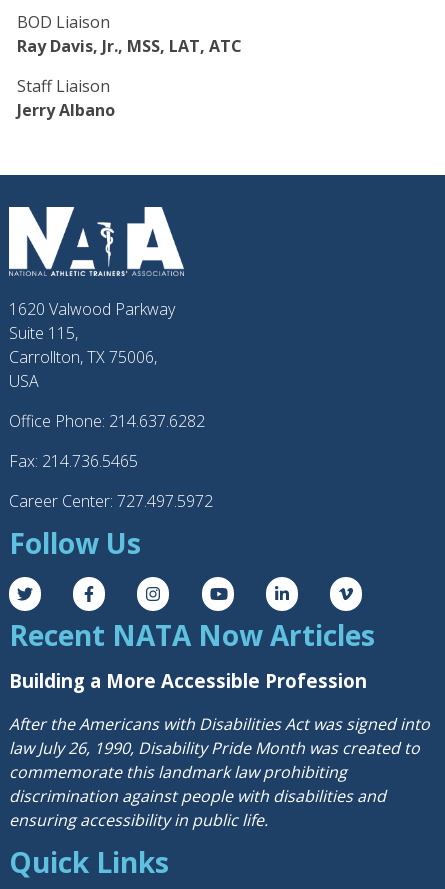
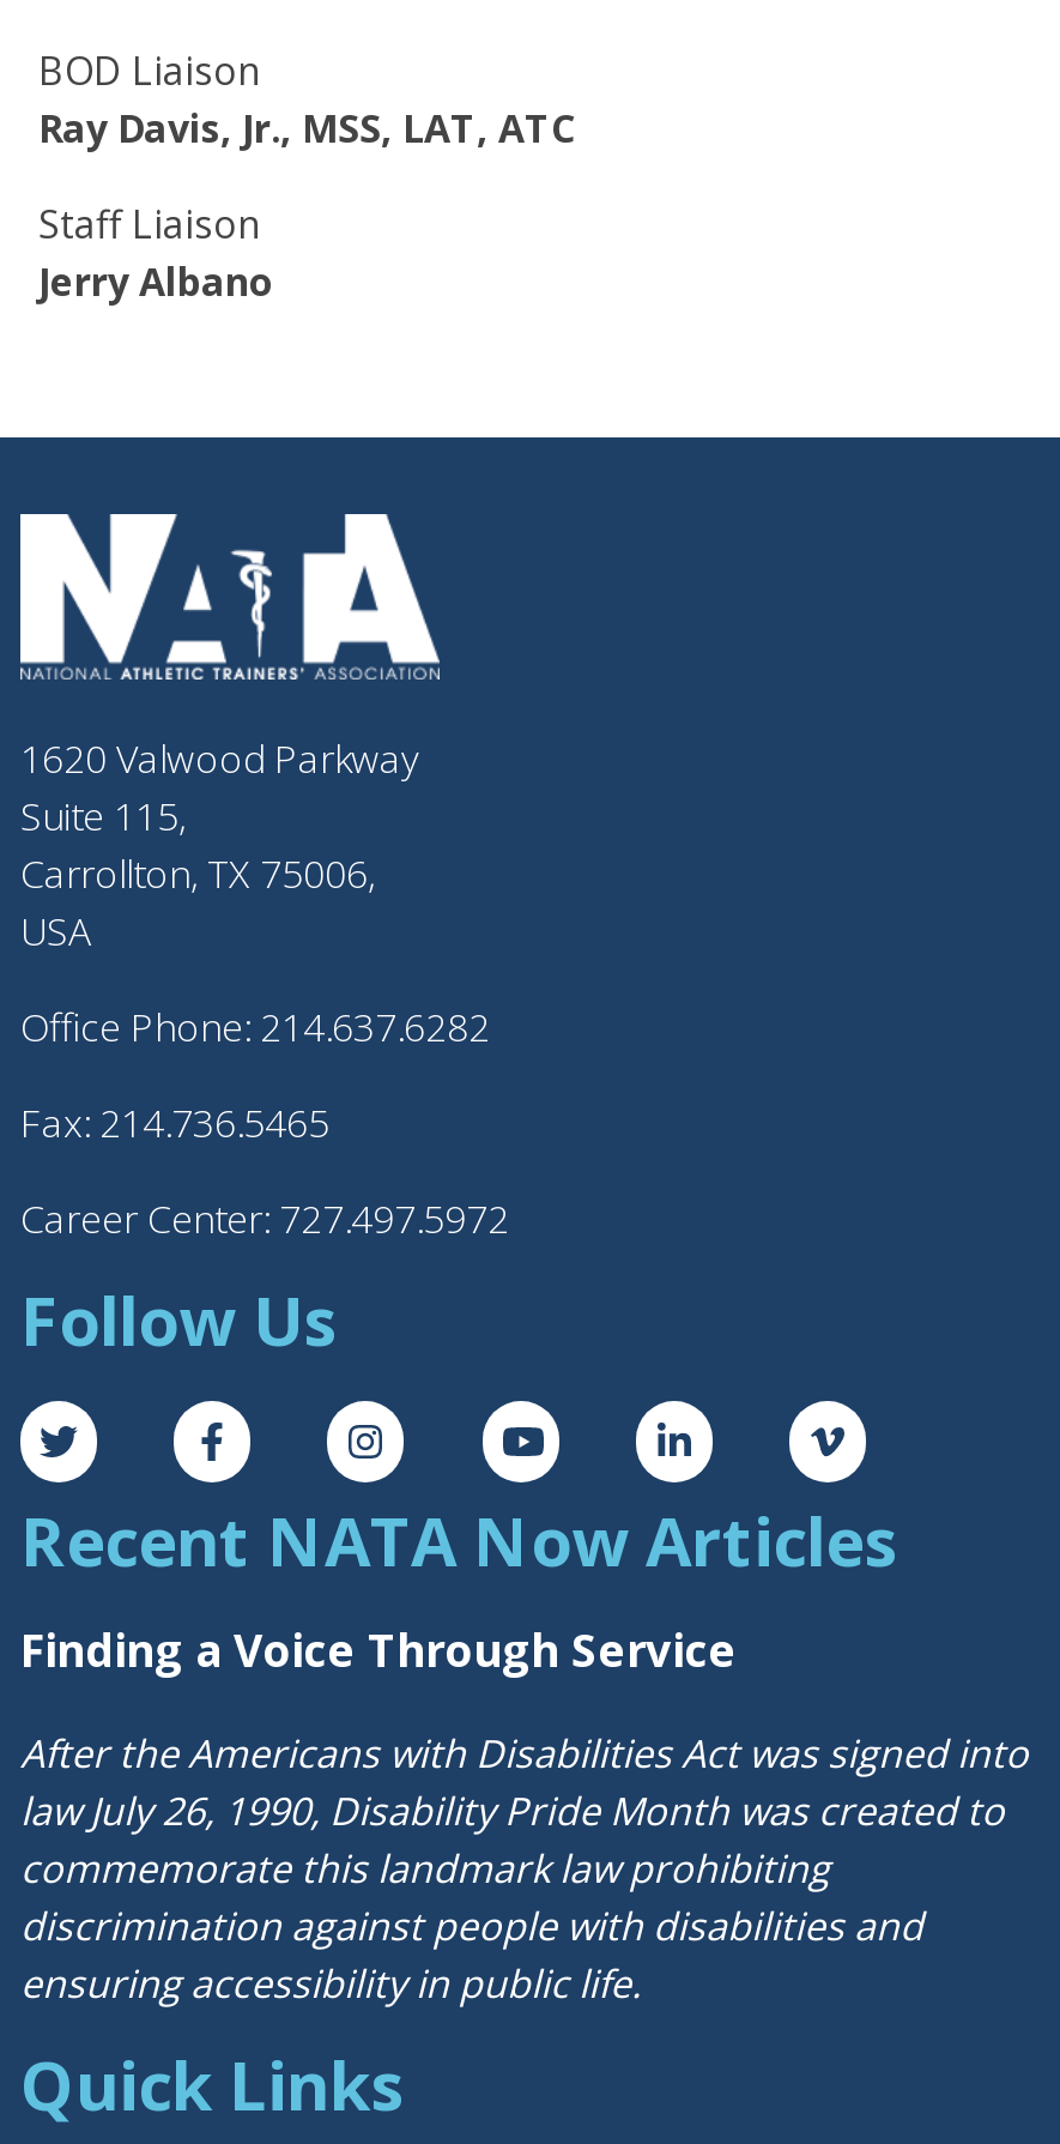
- Building a More Accessible Profession
+ Finding a Voice Through Service
